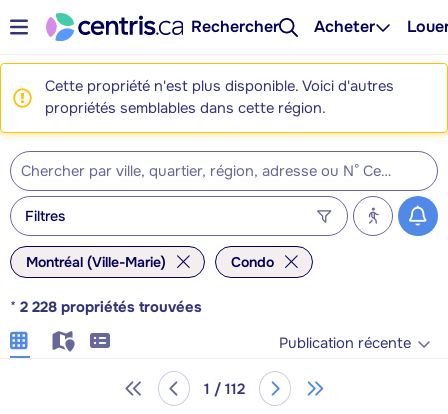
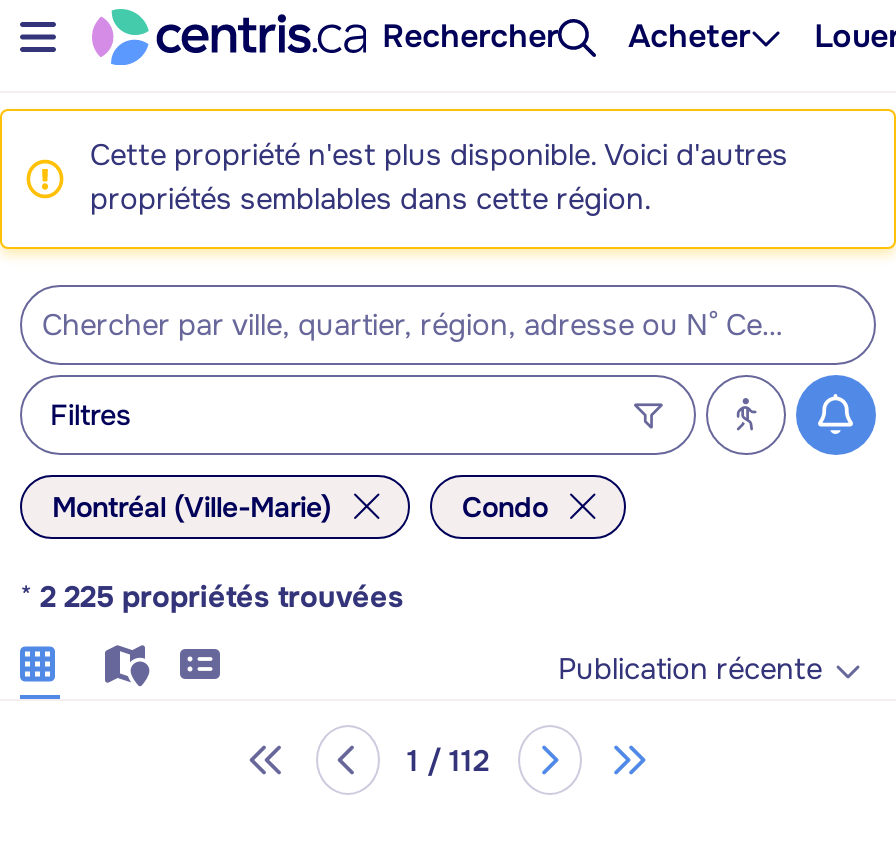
- * 2 228 propriétés trouvées
+ * 2 225 propriétés trouvées
